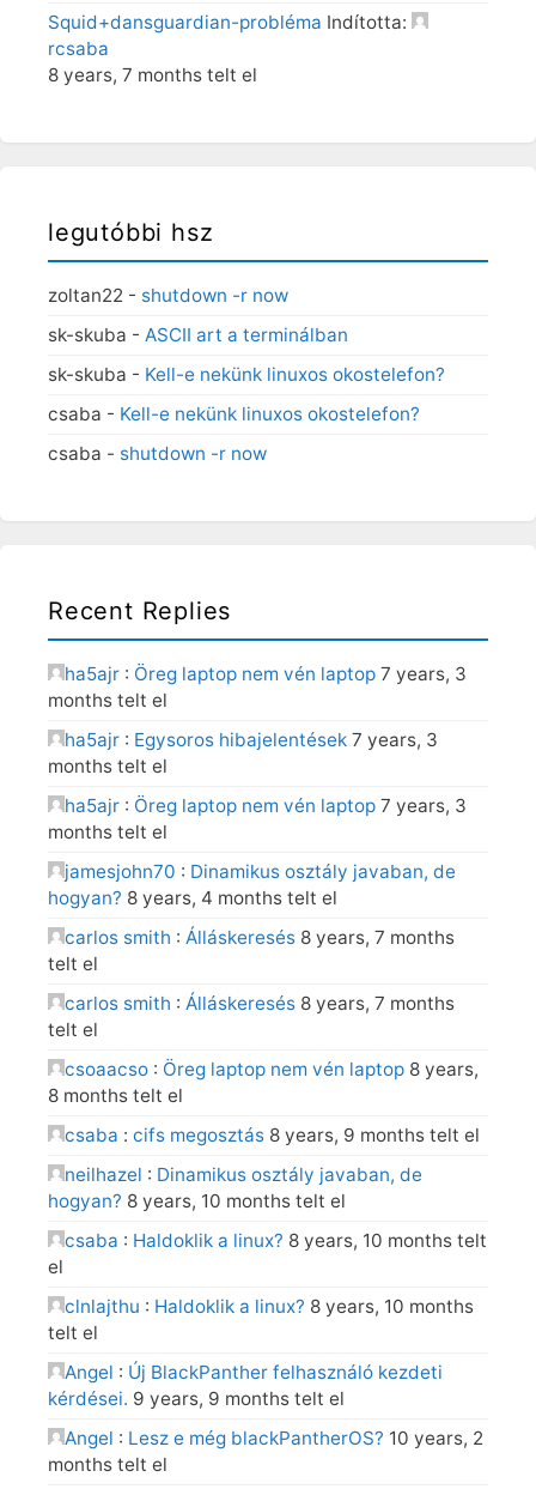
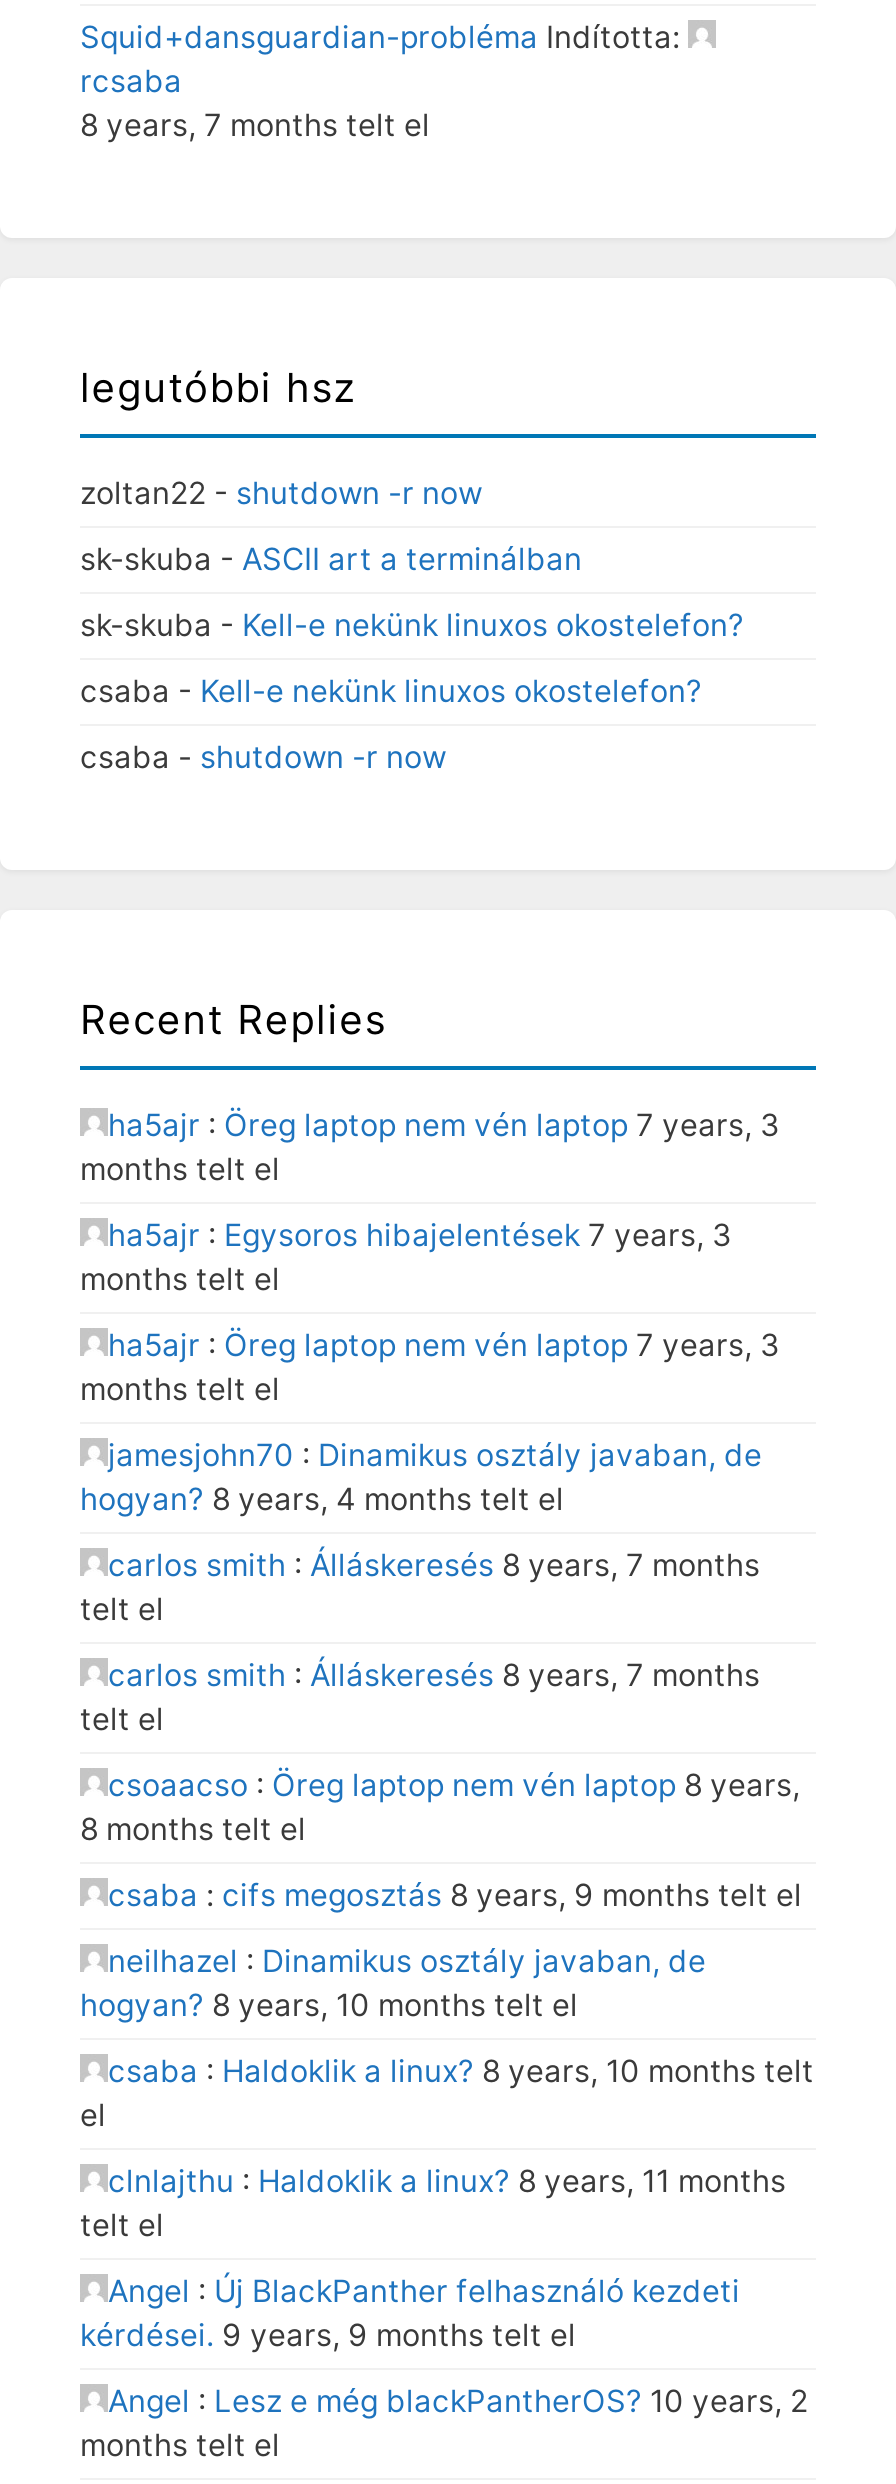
- clnlajthu: Haldoklik a linux? 8 years, 10 months
+ clnlajthu: Haldoklik a linux? 8 years, 11 months
